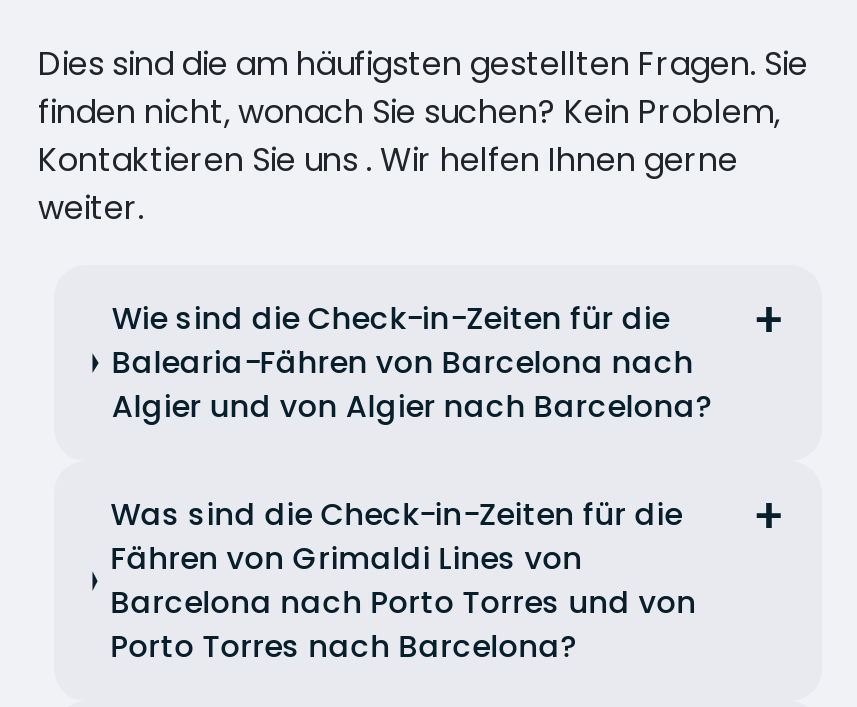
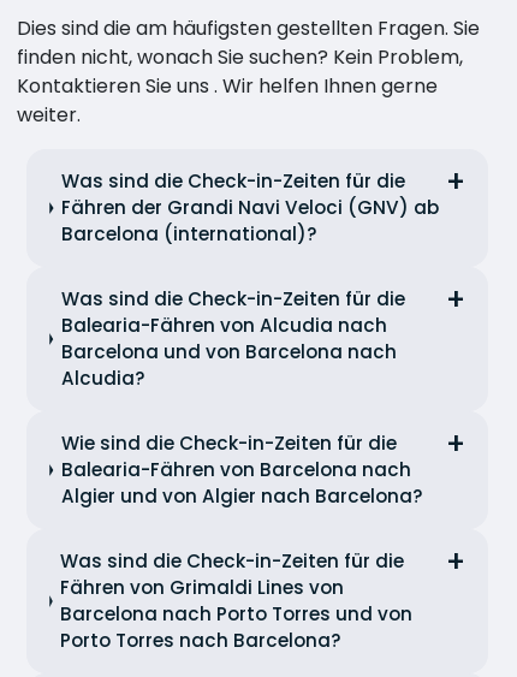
+ Was sind die Check-in-Zeiten für die
+ Fähren der Grandi Navi Veloci (GNV) ab
+ Barcelona (international)?
+ Was sind die Check-in-Zeiten für die
+ Balearia-Fähren von Alcudia nach
+ Barcelona und von Barcelona nach
+ Alcudia?
